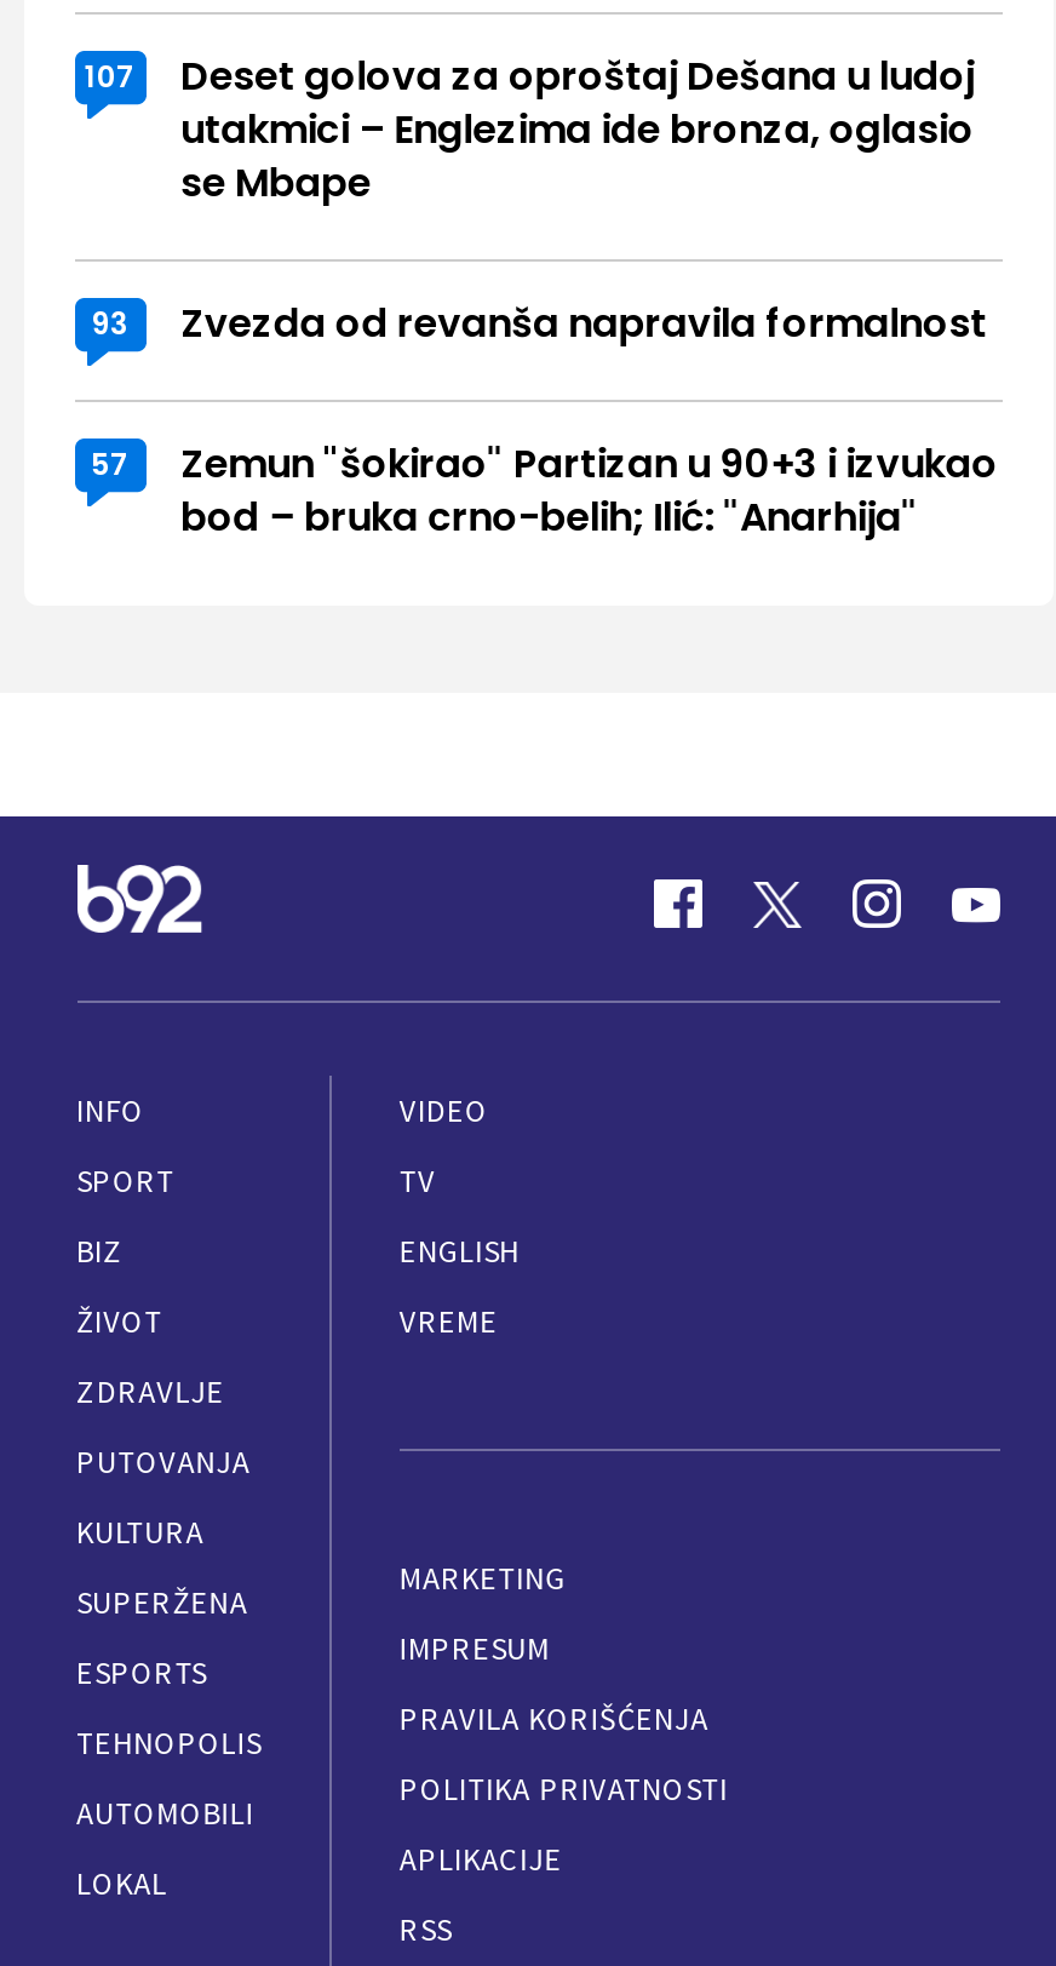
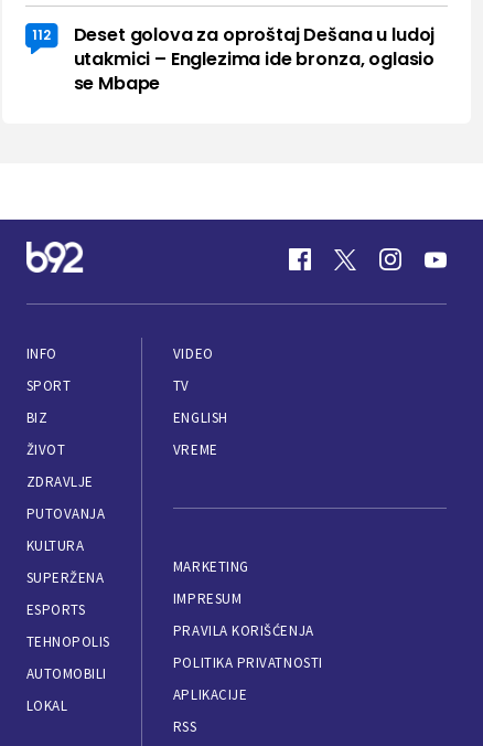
- 107 Deset golova za oproštaj Dešana u ludoj
+ 112 Deset golova za oproštaj Dešana u ludoj

- 93
- Zvezda od revanša napravila formalnost
- 57
- Zemun "šokirao" Partizan u 90+3 i izvukao
- bod – bruka crno-belih; Ilić: "Anarhija"
